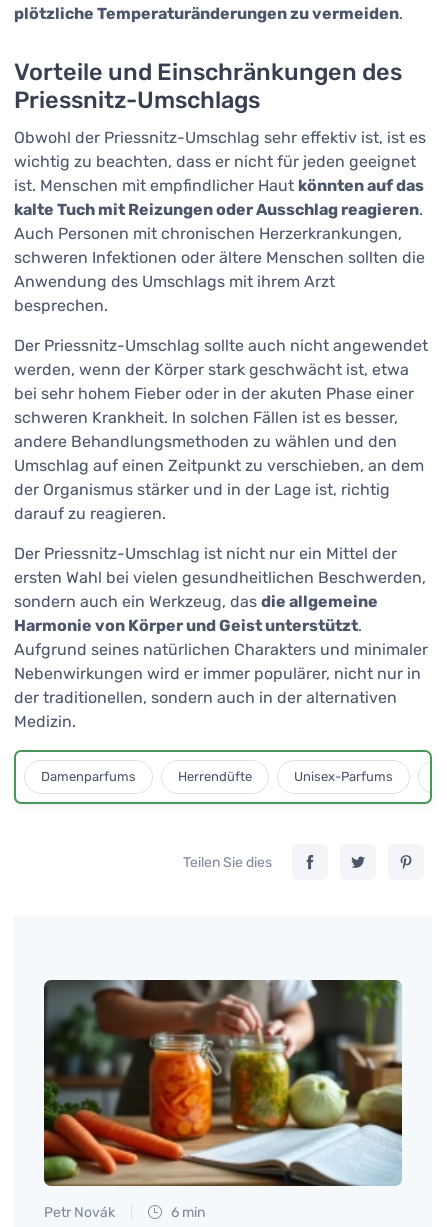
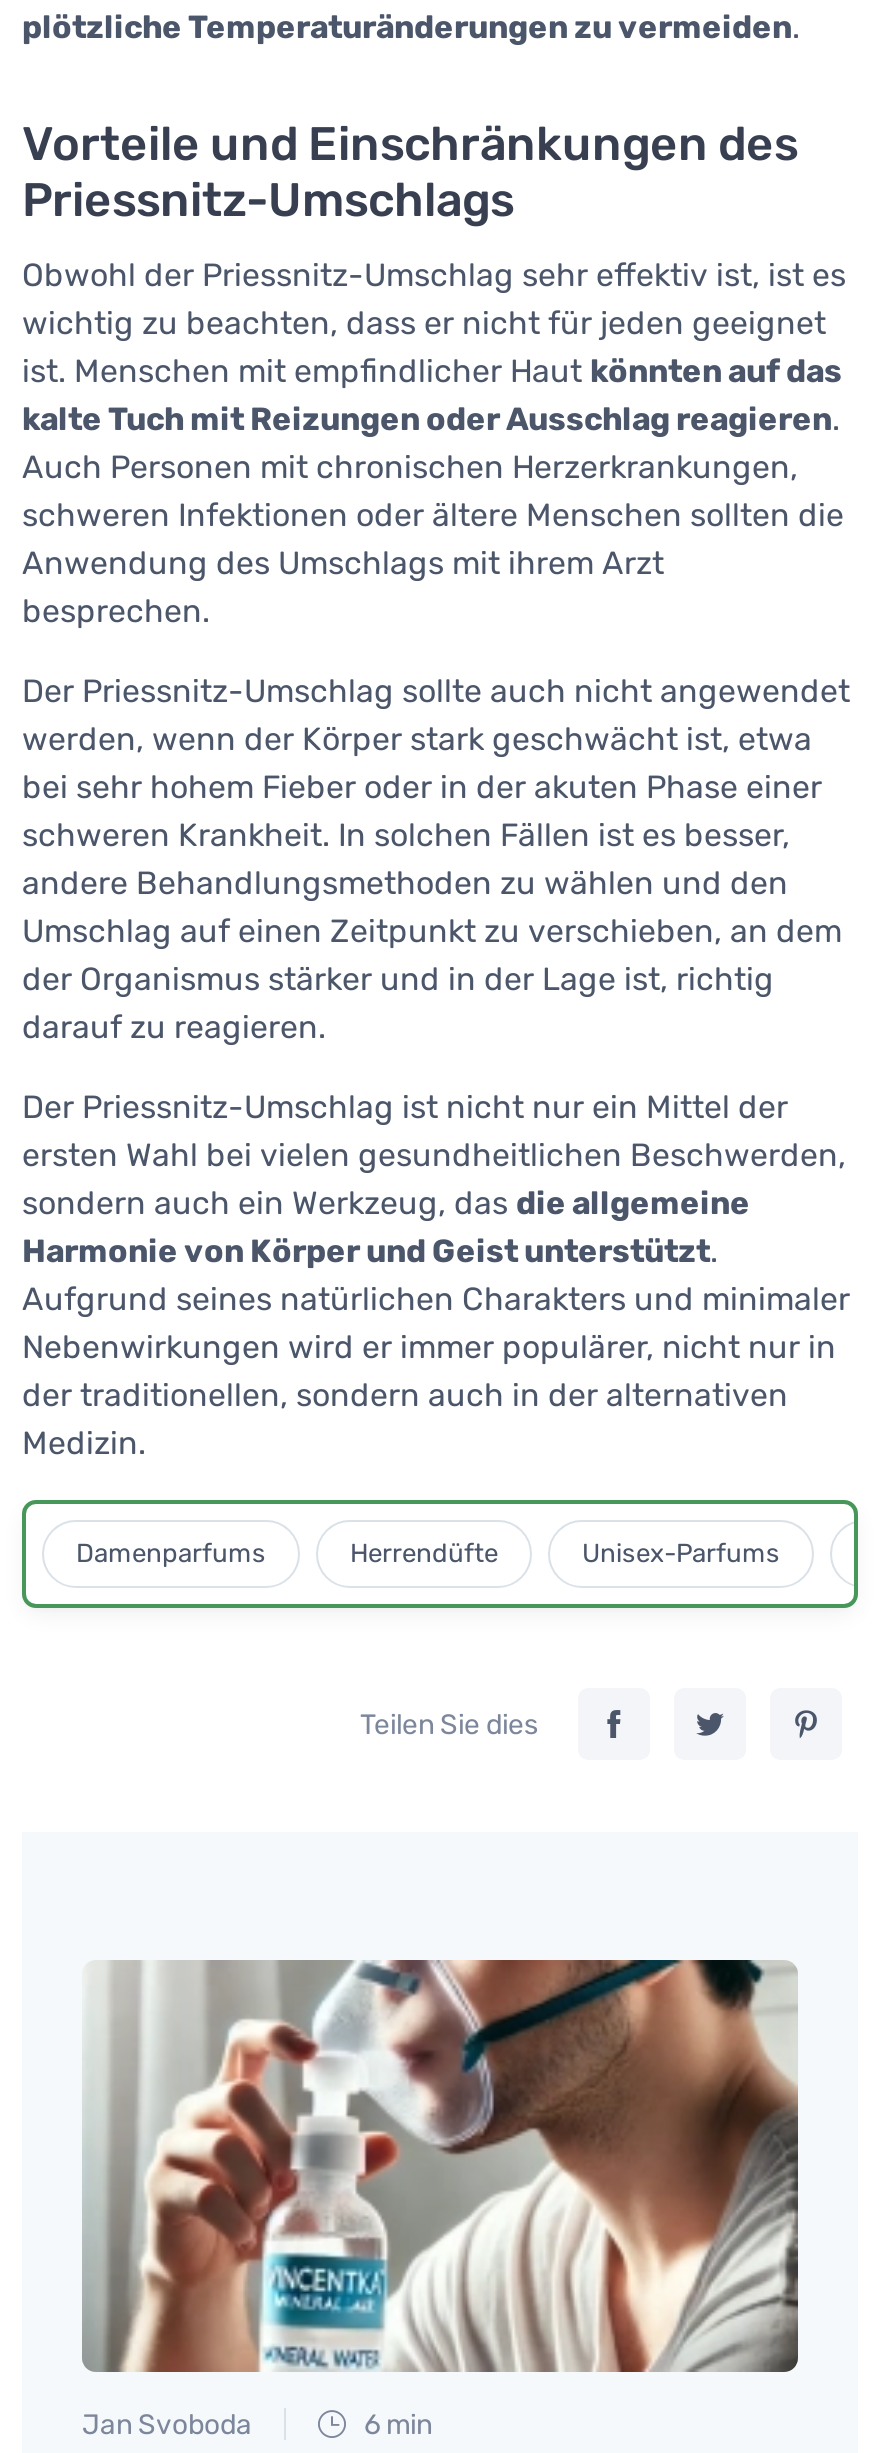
- [image]
- Petr Novák
+ [image]
+ Jan Svoboda
